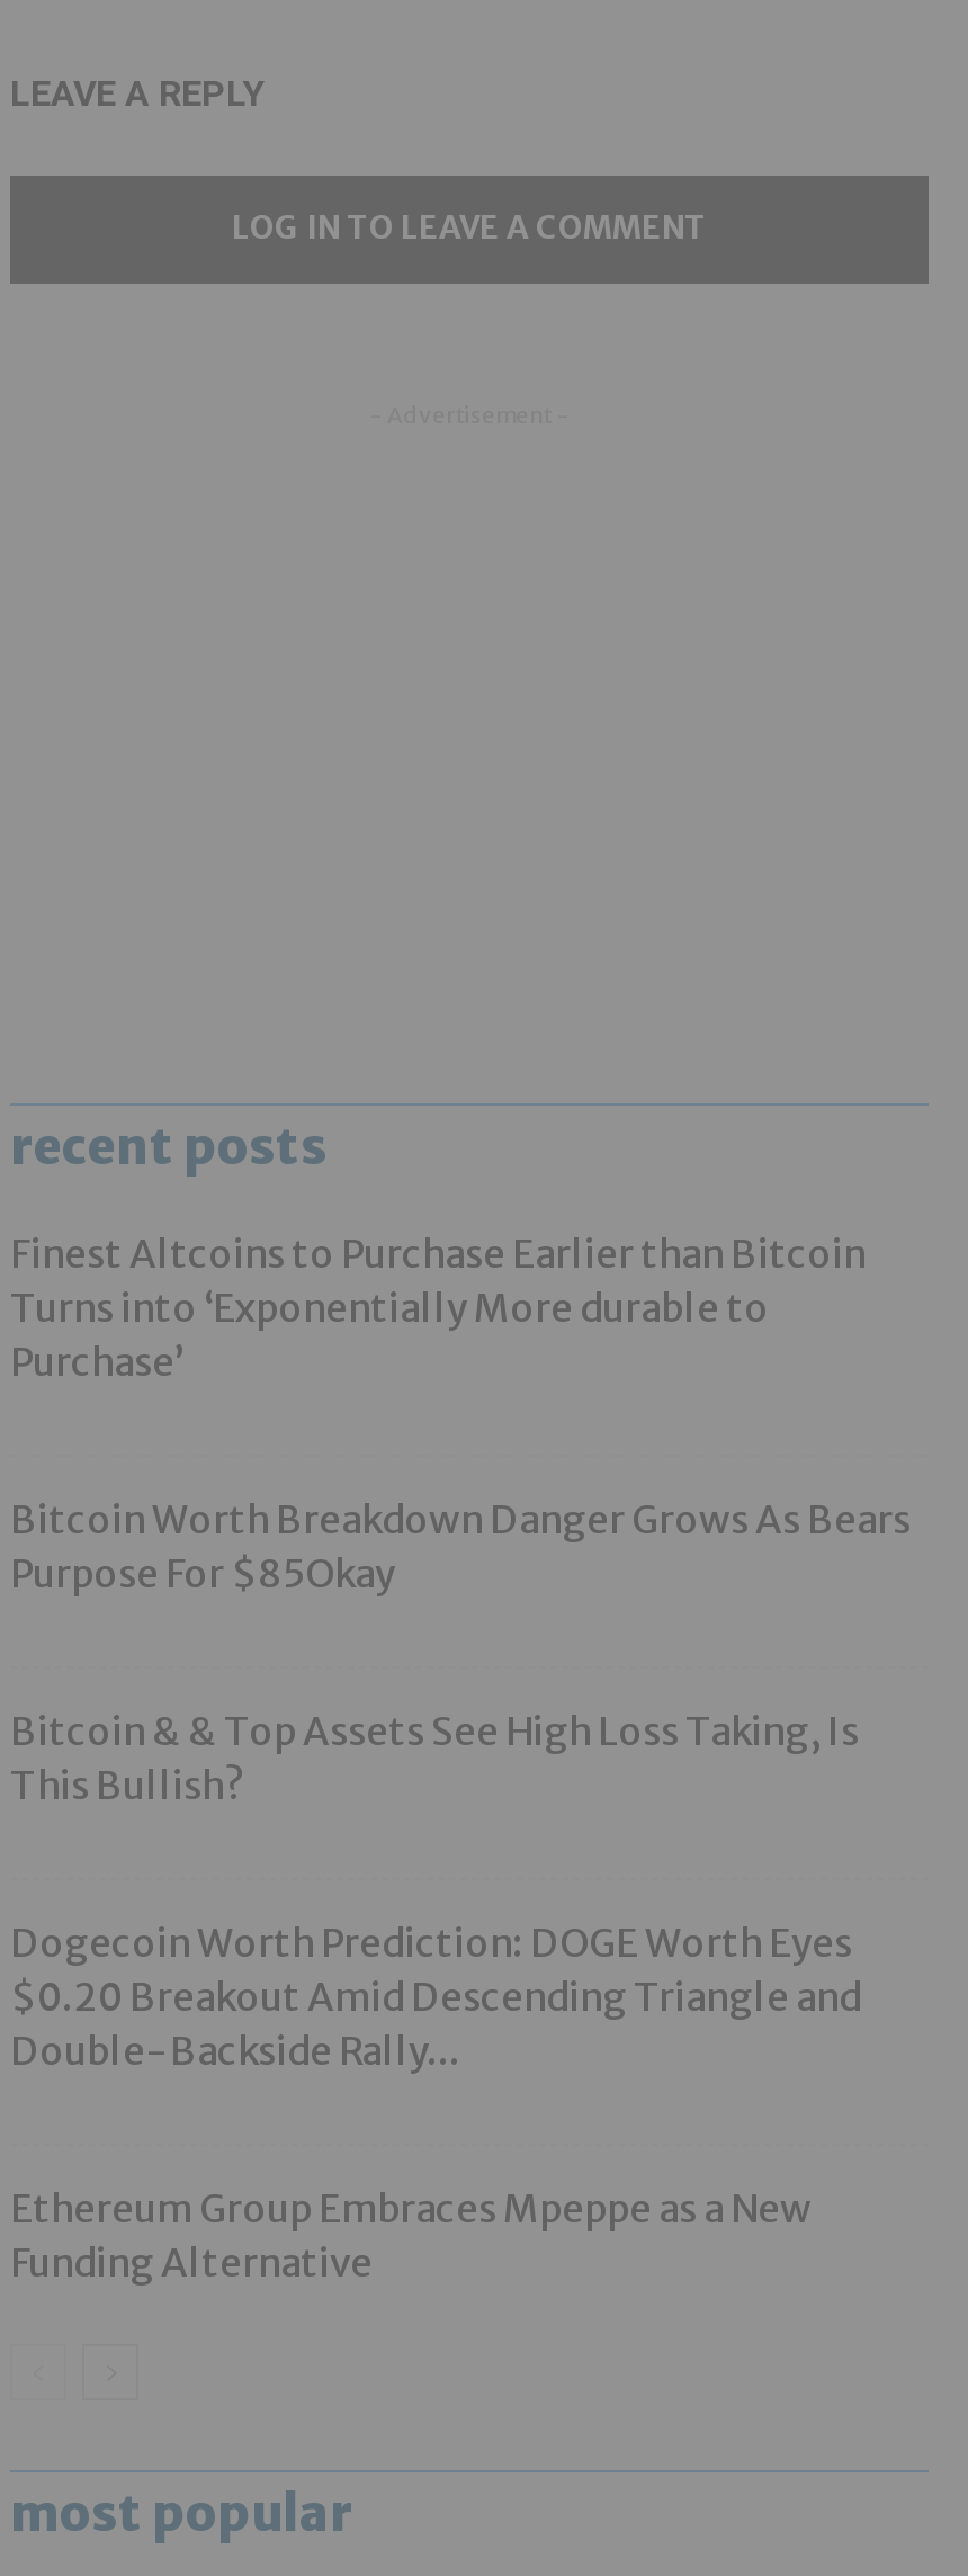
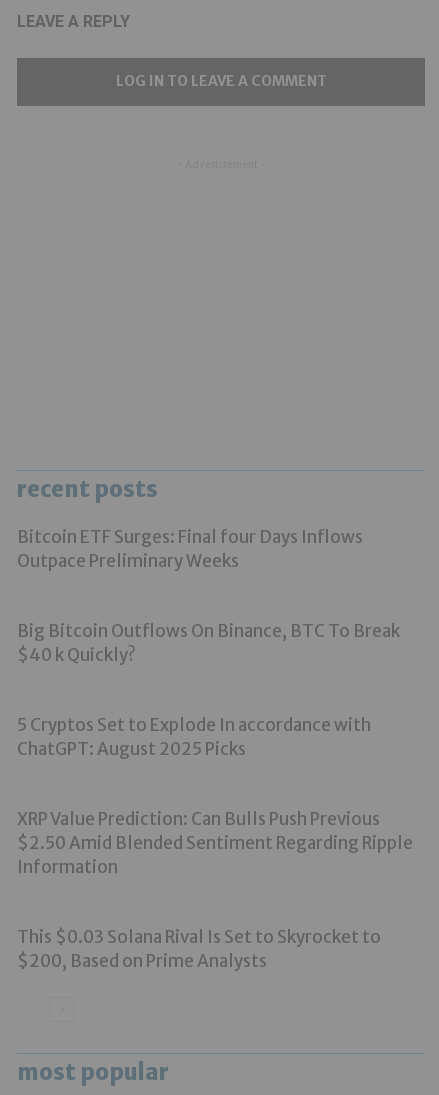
- Finest Altcoins to Purchase Earlier than Bitcoin
- Turns into ‘Exponentially More durable to
- Purchase’
+ Bitcoin ETF Surges: Final four Days Inflows
+ Outpace Preliminary Weeks

- Bitcoin Worth Breakdown Danger Grows As Bears
- Purpose For $85Okay
+ Big Bitcoin Outflows On Binance, BTC To Break
+ $40 k Quickly?

- Bitcoin & & Top Assets See High Loss Taking, Is
- This Bullish?
+ 5 Cryptos Set to Explode In accordance with
+ ChatGPT: August 2025 Picks

- Dogecoin Worth Prediction: DOGE Worth Eyes
- $0.20 Breakout Amid Descending Triangle and
- Double-Backside Rally...
+ XRP Value Prediction: Can Bulls Push Previous
+ $2.50 Amid Blended Sentiment Regarding Ripple
+ Information

- Ethereum Group Embraces Mpeppe as a New
- Funding Alternative
+ This $0.03 Solana Rival Is Set to Skyrocket to
+ $200, Based on Prime Analysts
